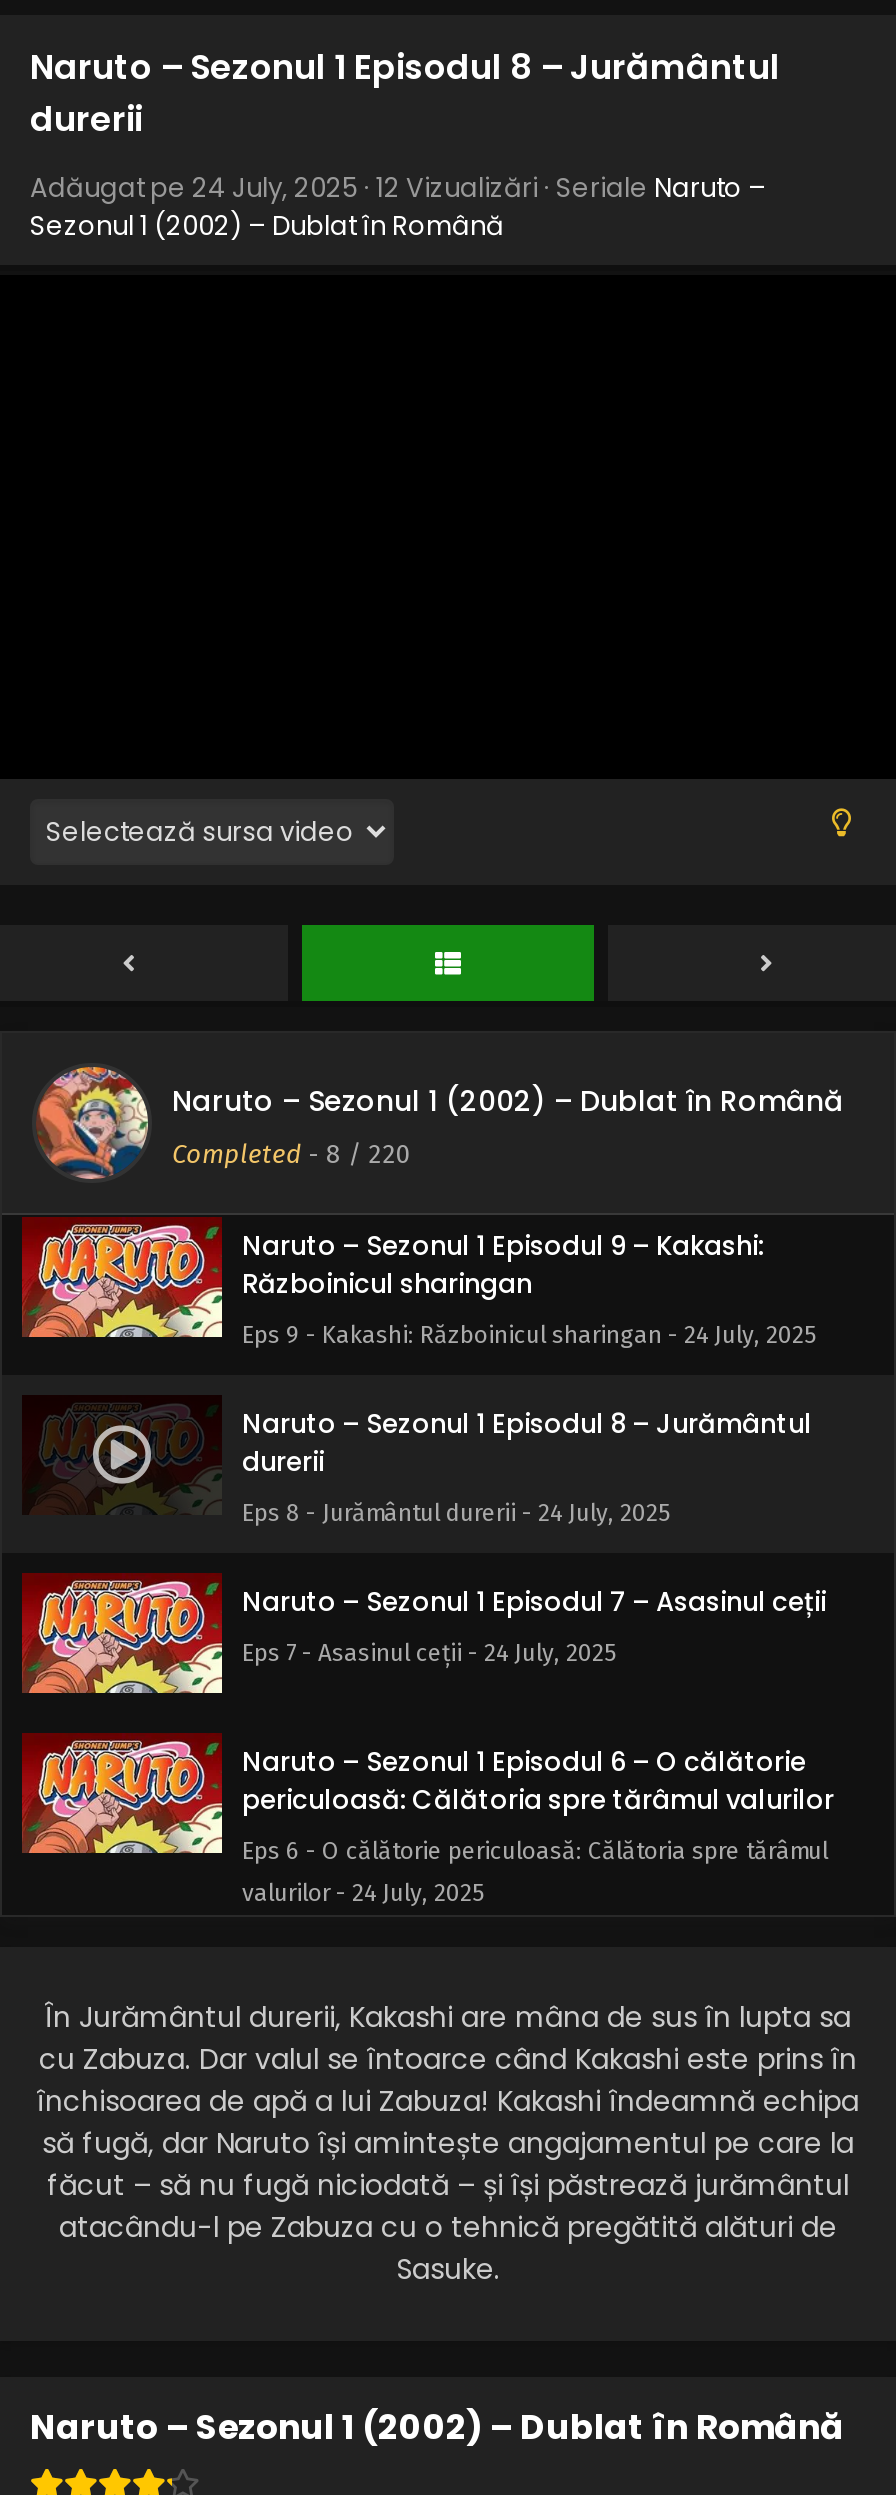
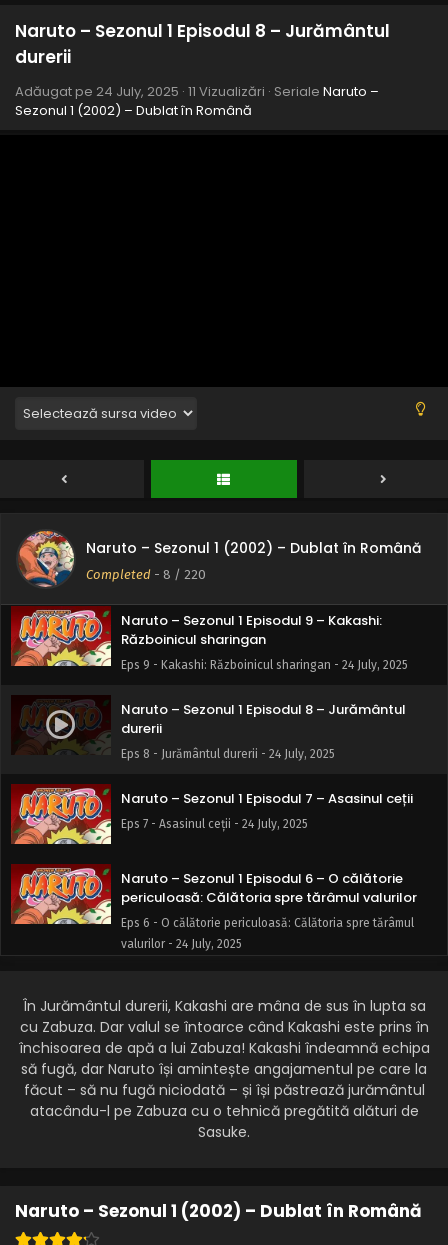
- Adăugat pe 24 July, 2025 · 12 Vizualizări · Seriale Naruto –
+ Adăugat pe 24 July, 2025 · 11 Vizualizări · Seriale Naruto –
